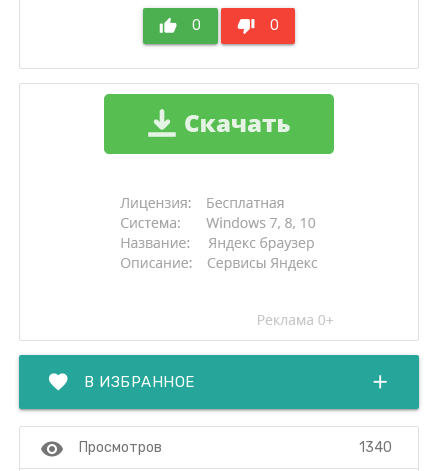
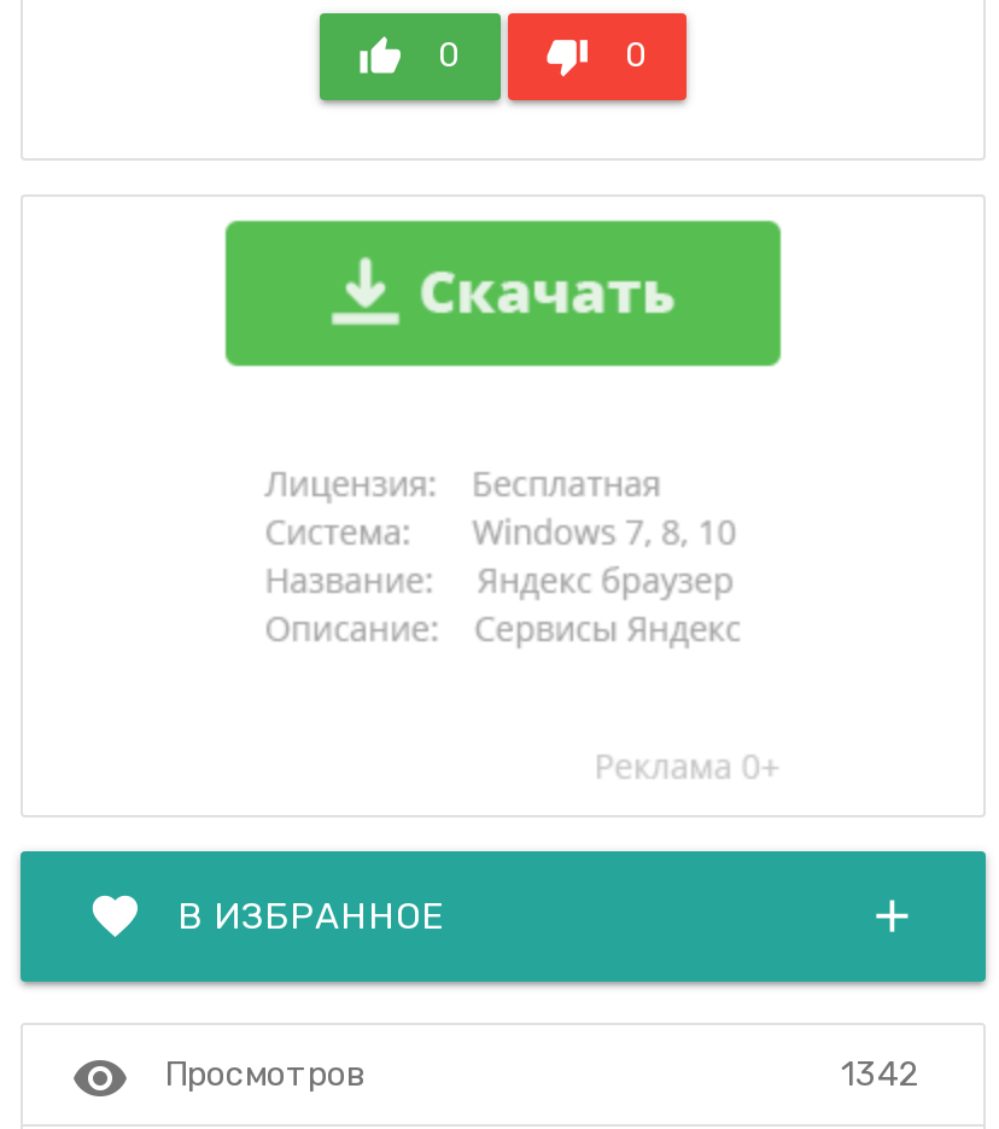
- 1340
+ 1342
